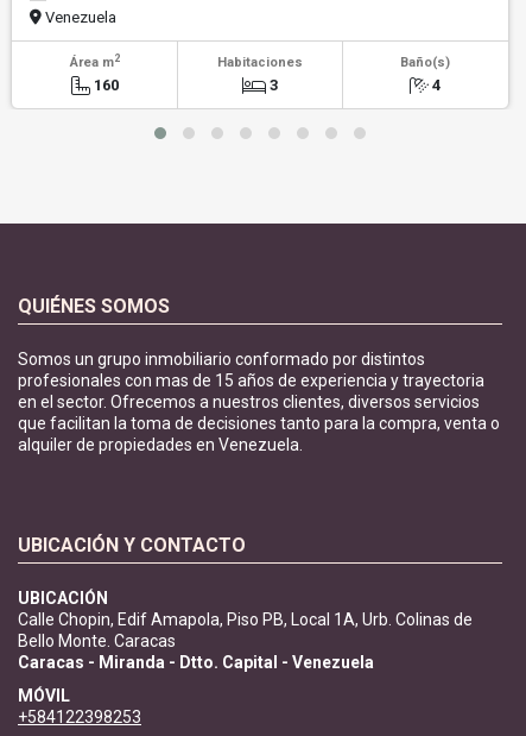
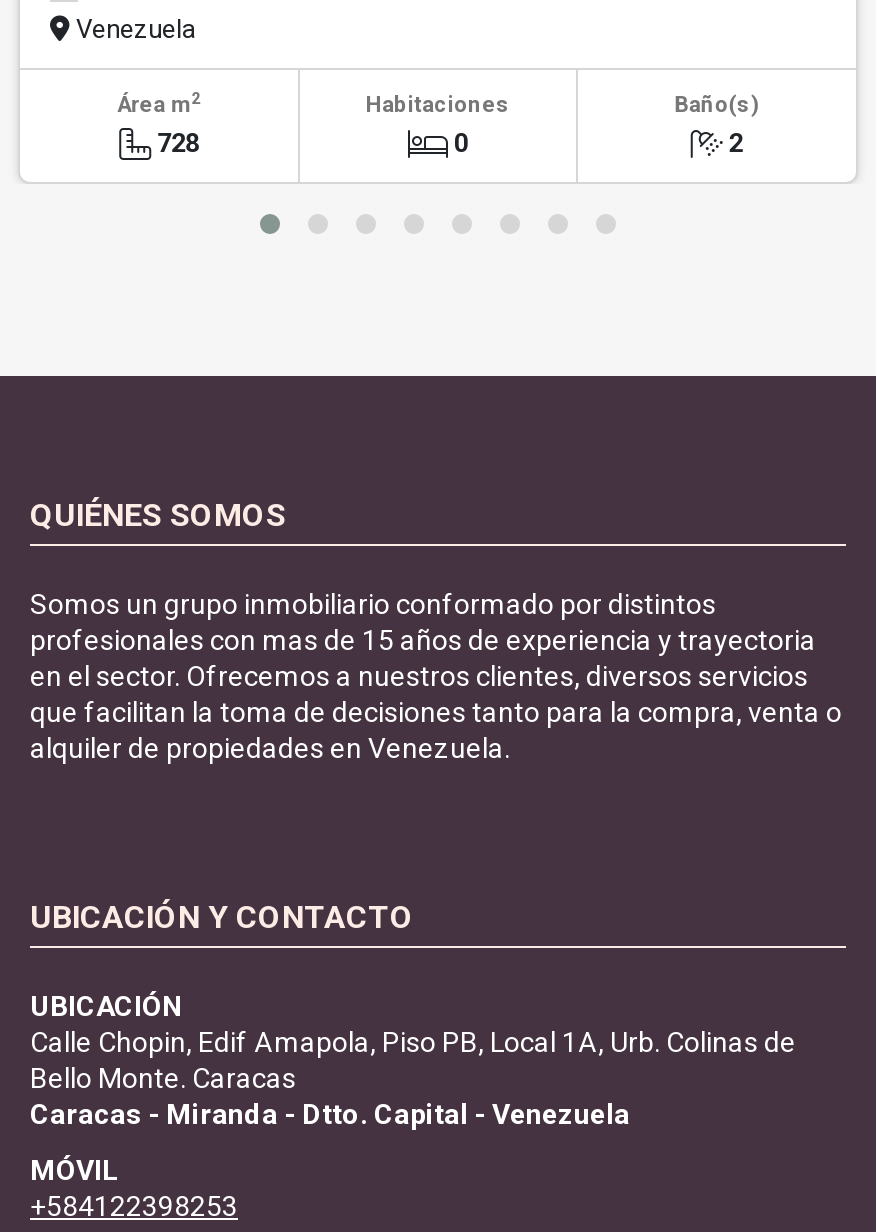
- 160
+ 728

- 3
+ 0

- 4
+ 2
